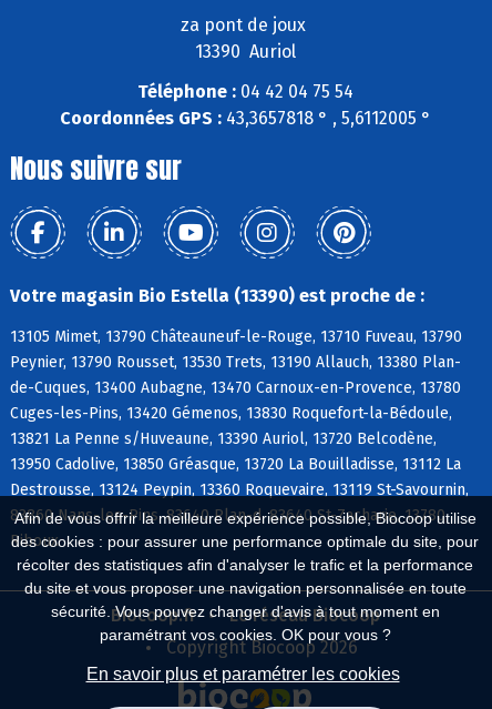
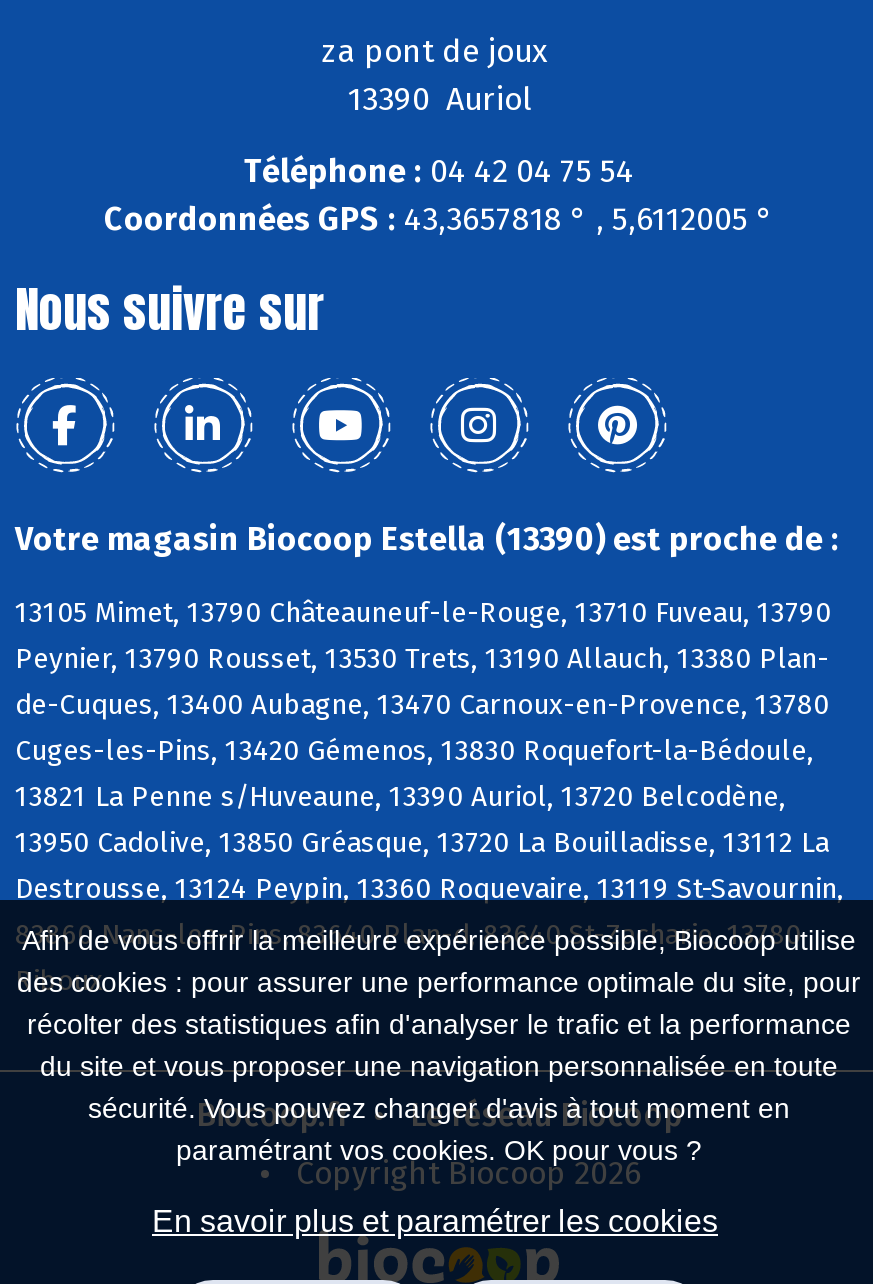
- Votre magasin Bio Estella (13390) est proche de :
+ Votre magasin Biocoop Estella (13390) est proche de :
